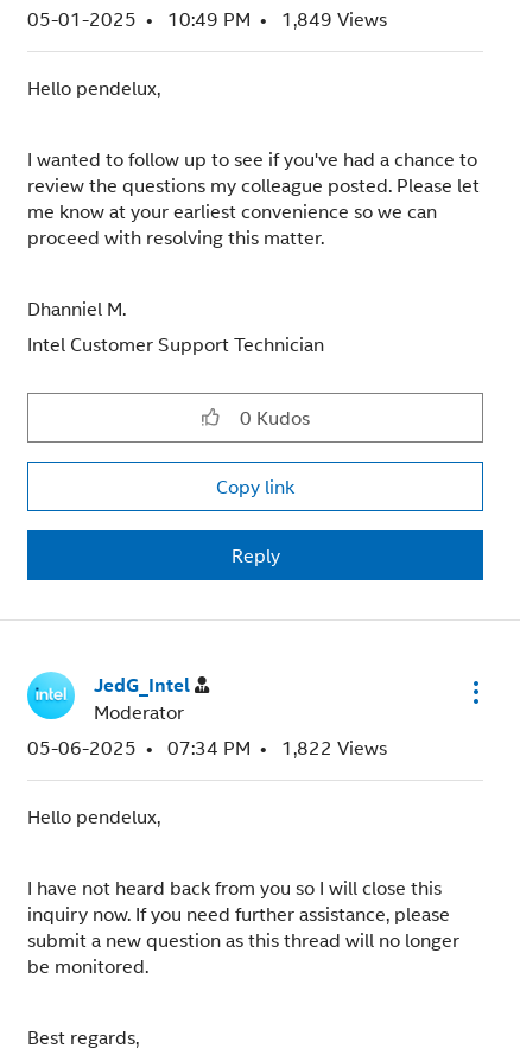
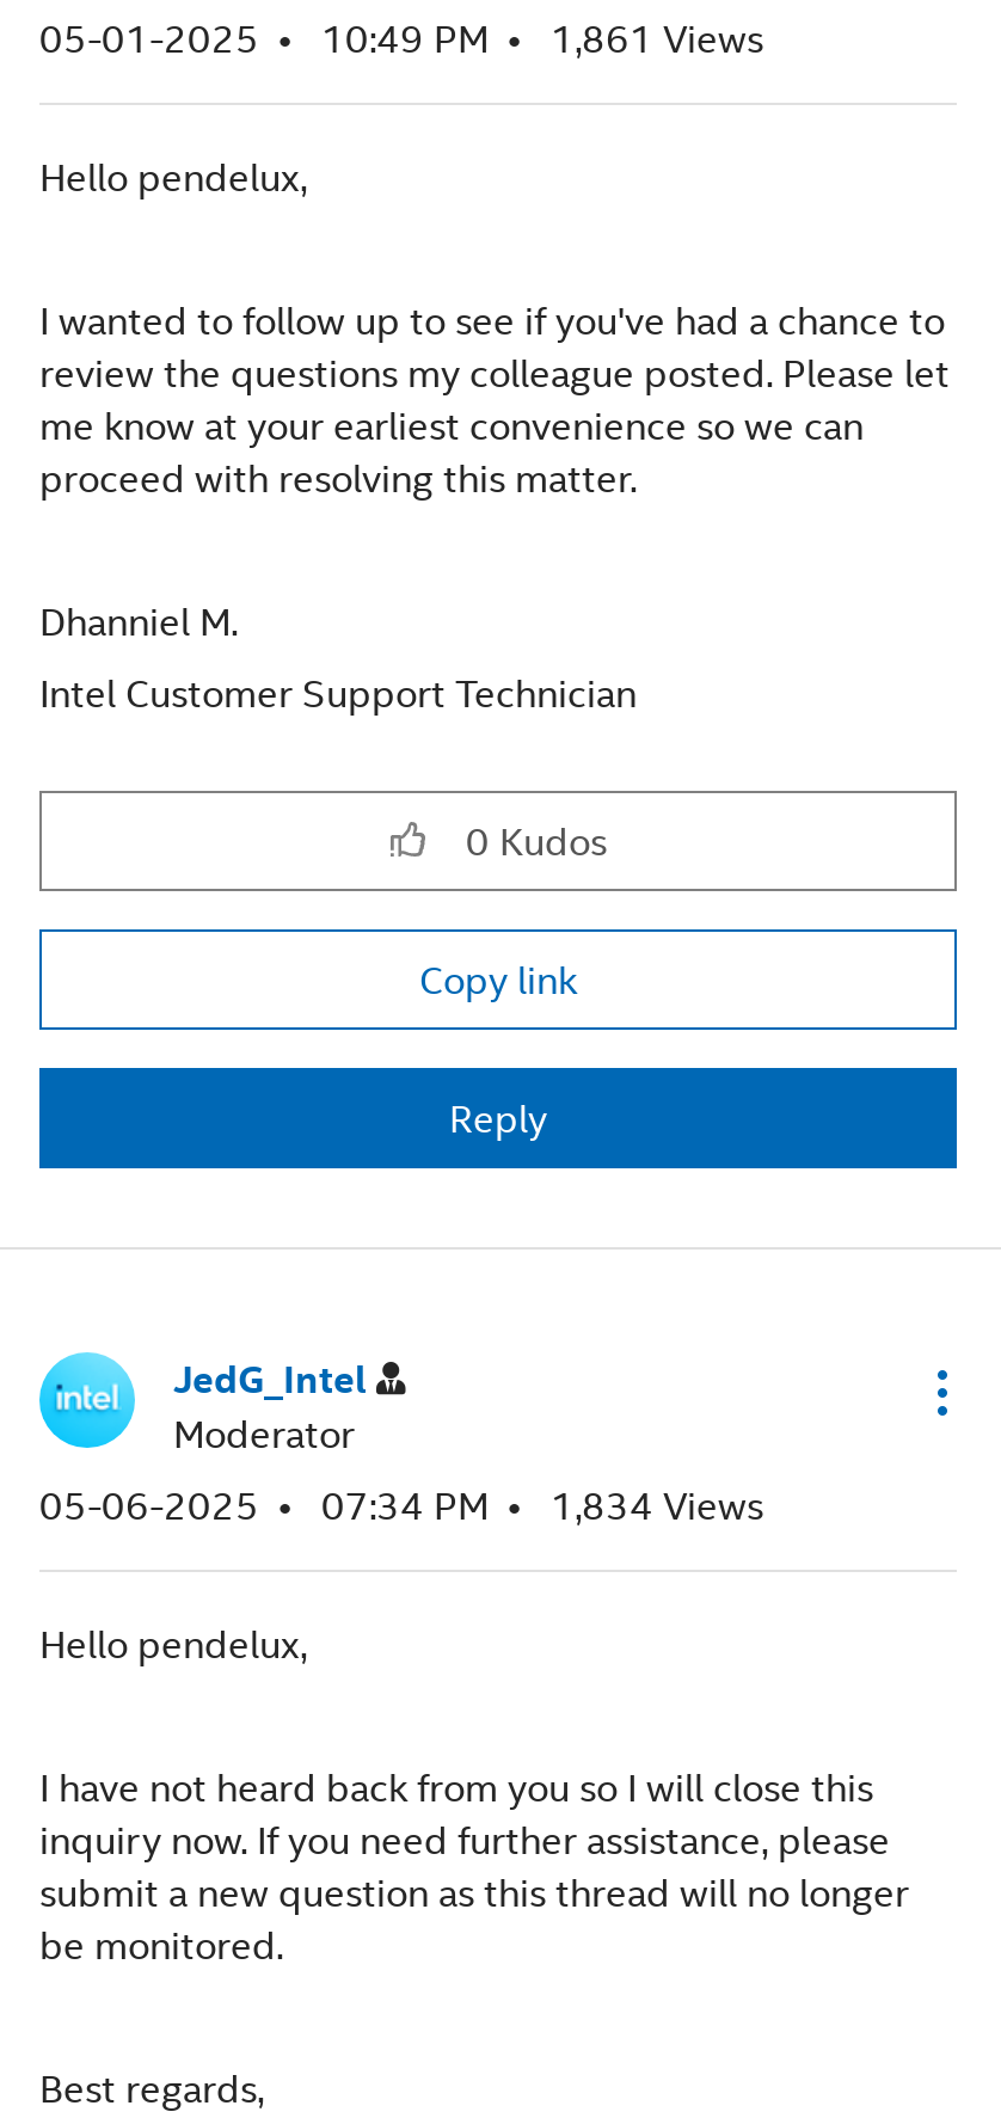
- 05-01-2025 10:49 PM 1,849 Views
+ 05-01-2025 10:49 PM 1,861 Views

- 05-06-2025 07:34 PM 1,822 Views
+ 05-06-2025 07:34 PM 1,834 Views
